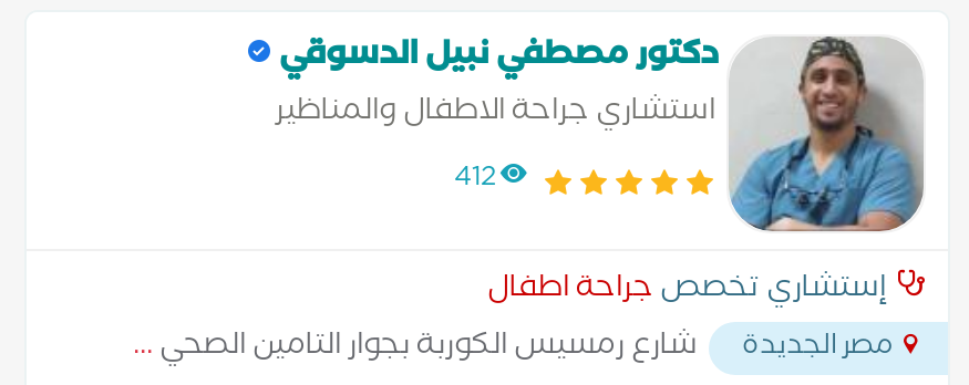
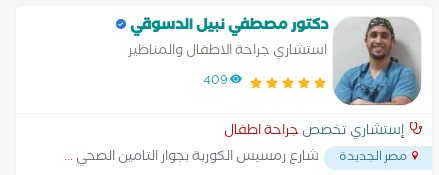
- 412
+ 409
